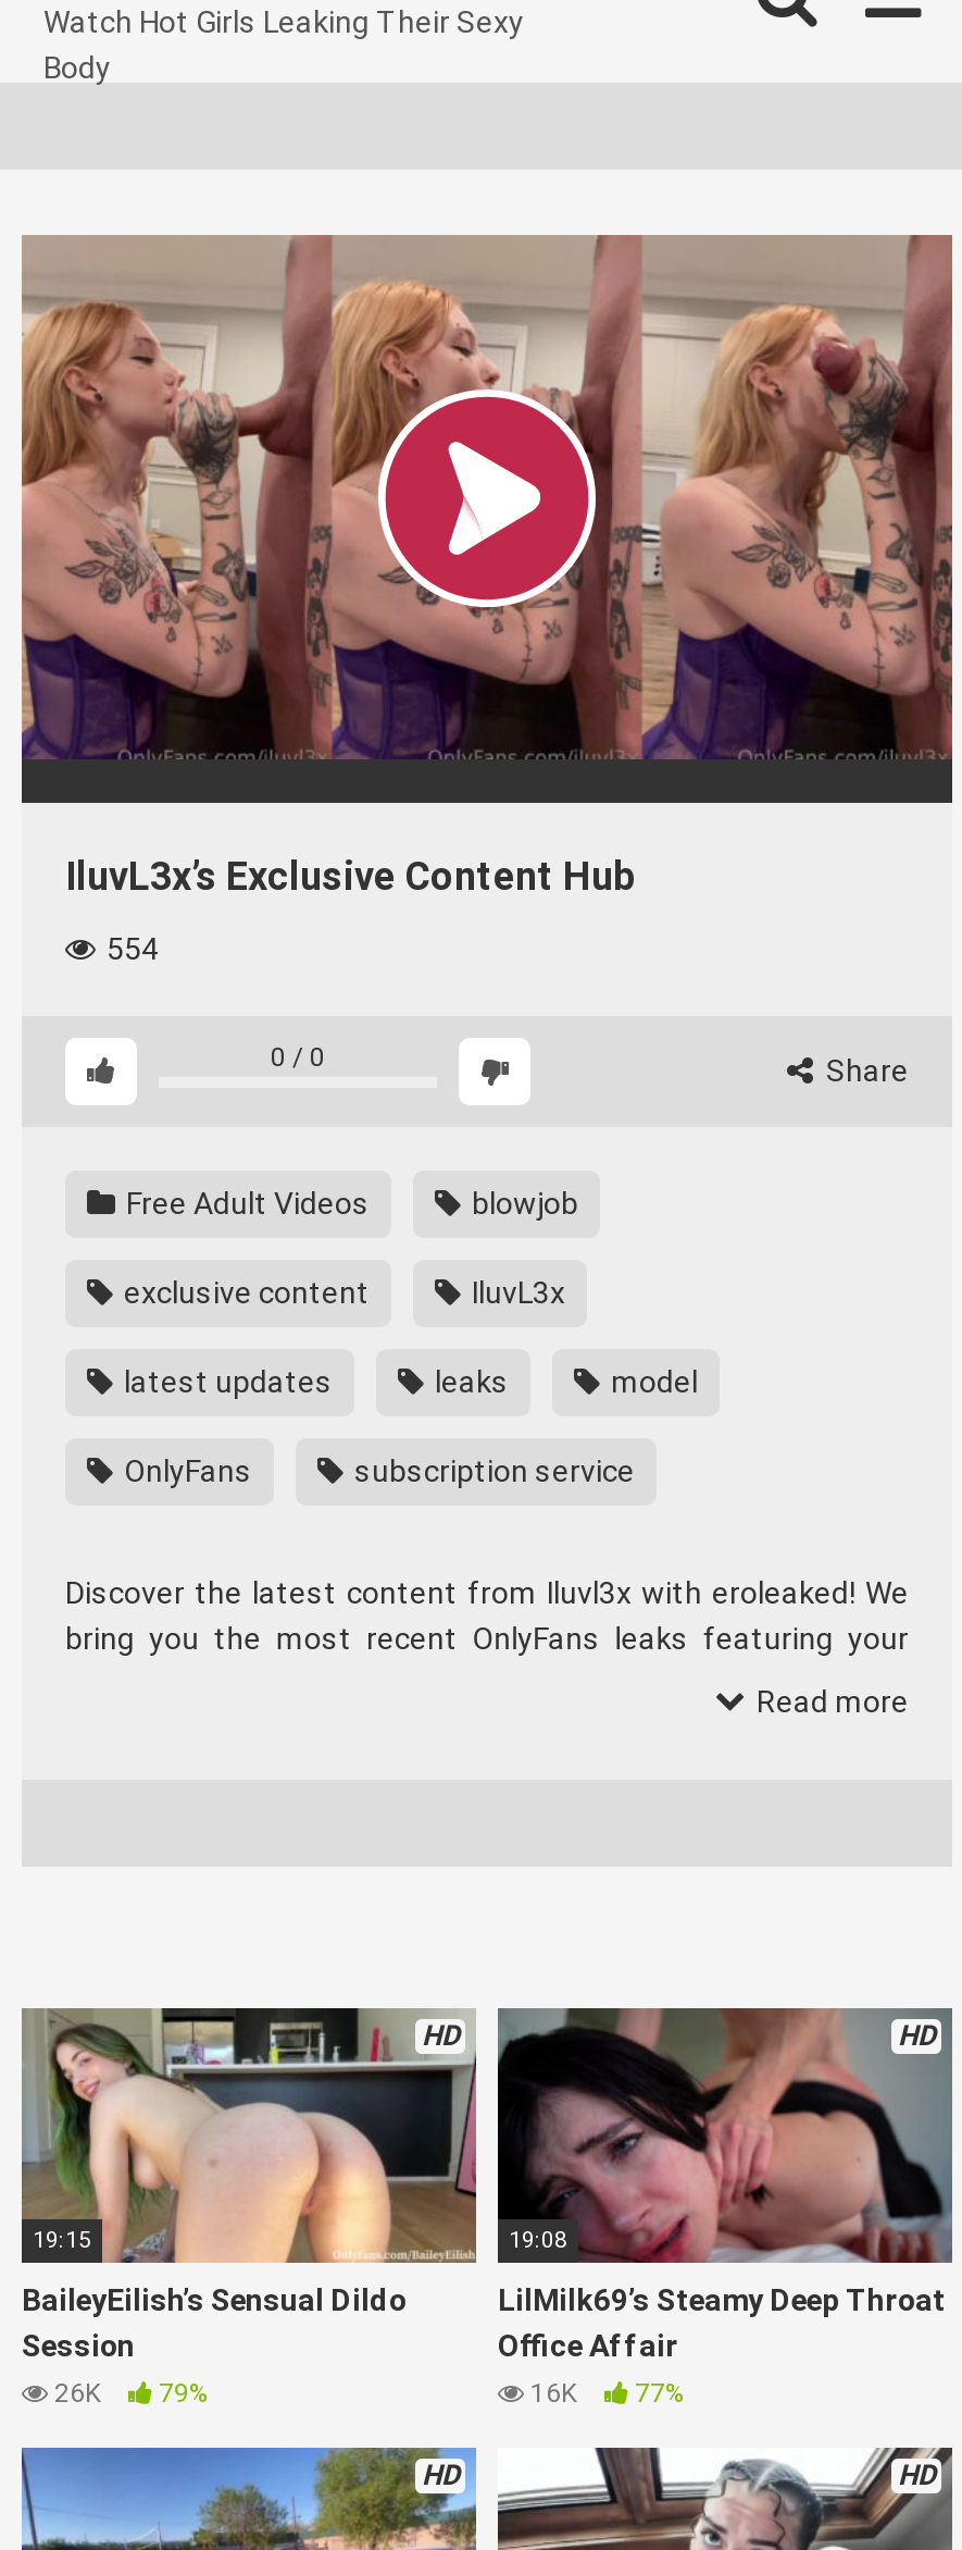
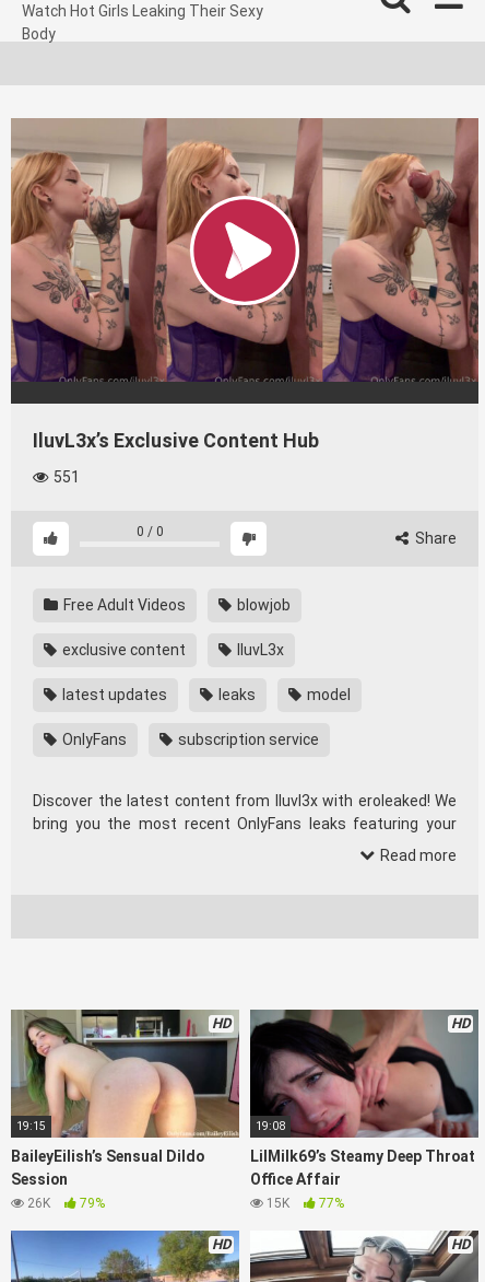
- 554
+ 551

- 16K 77%
+ 15K 77%
